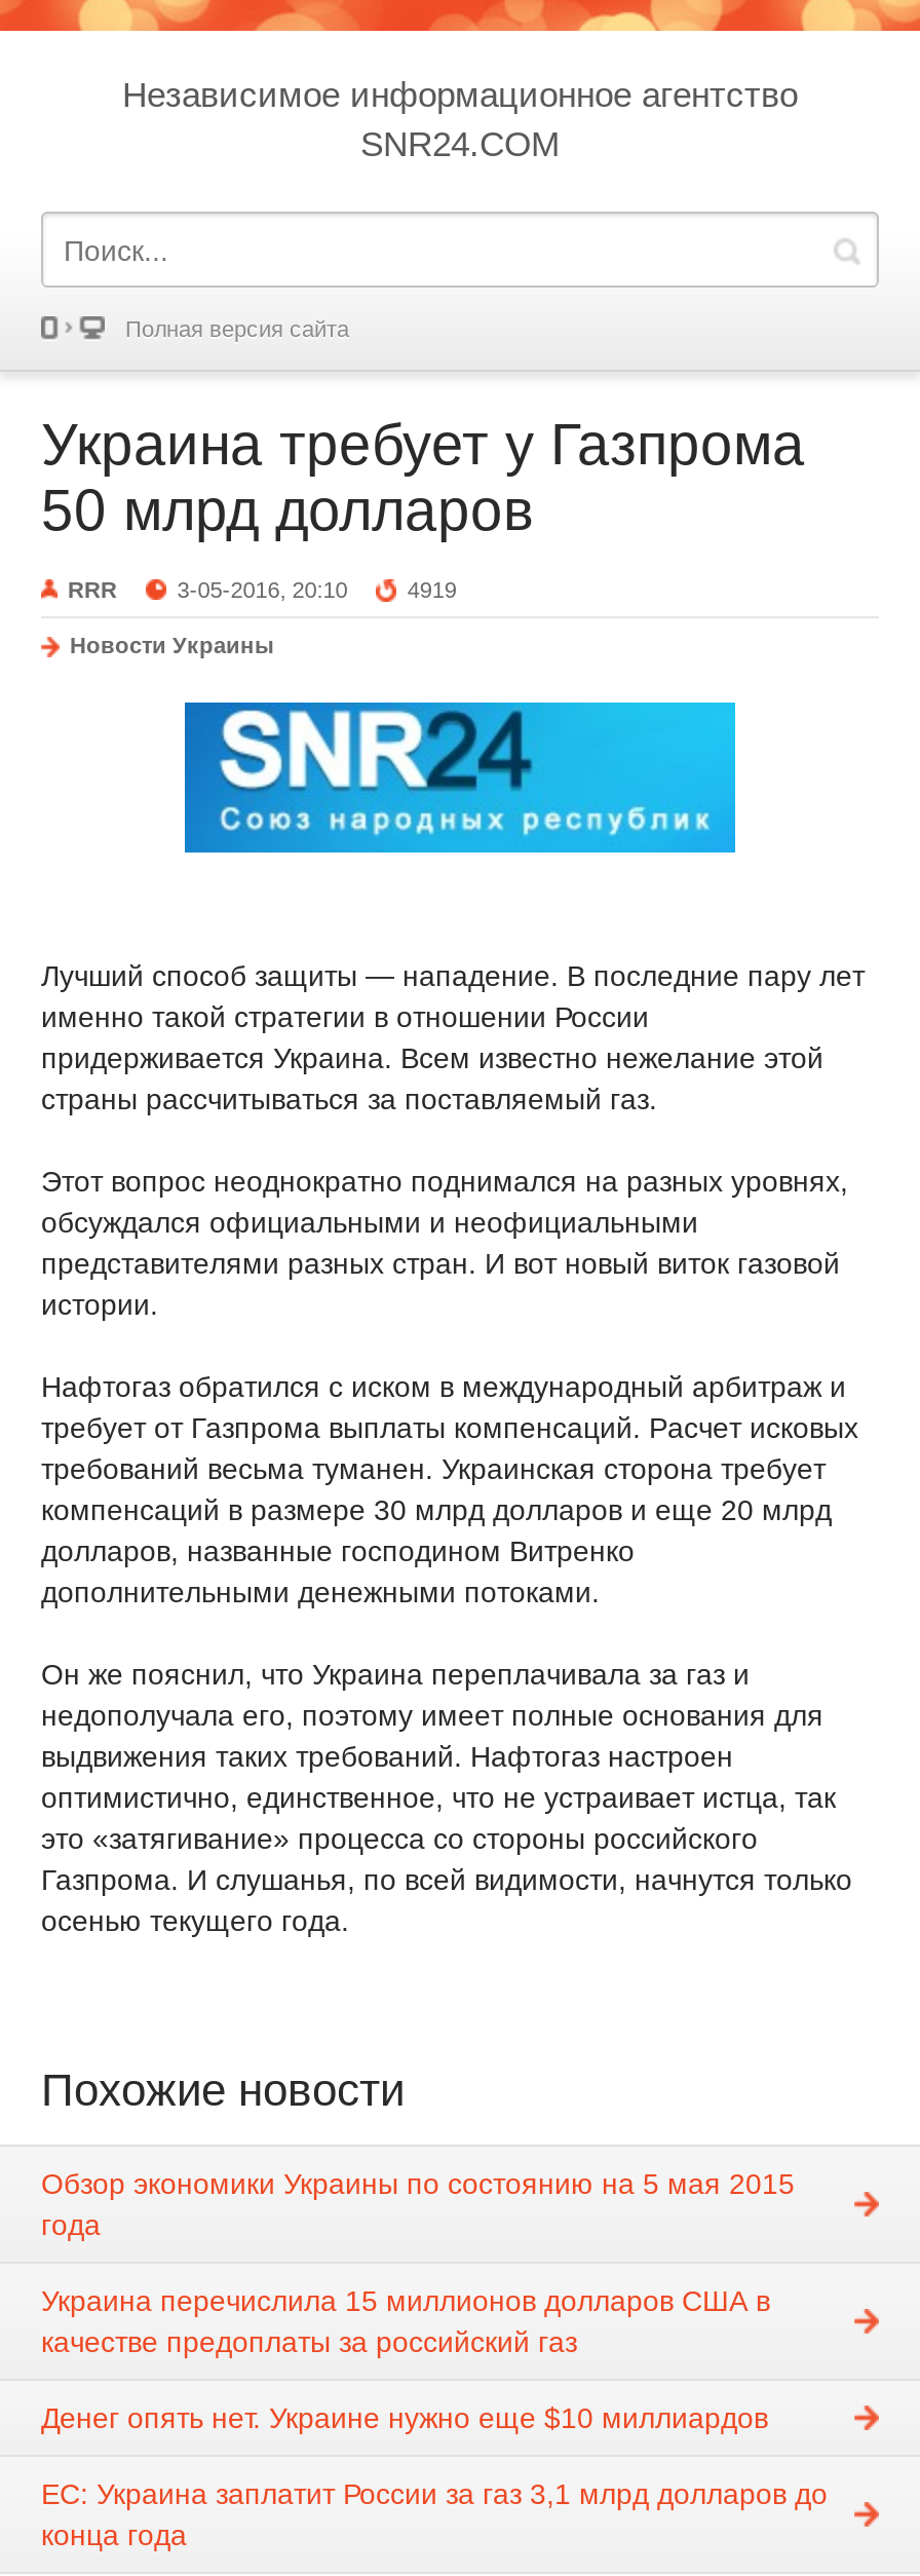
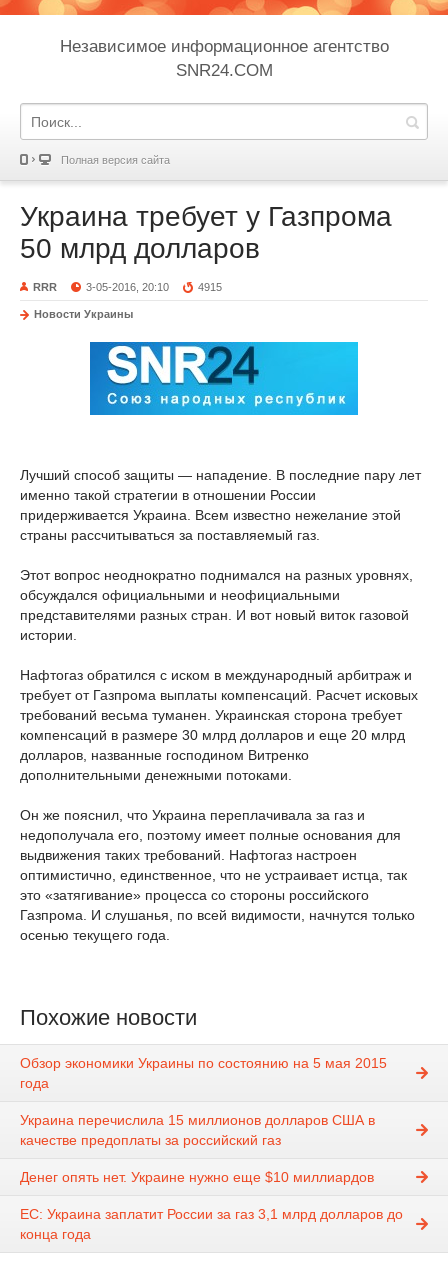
- 4919
+ 4915
